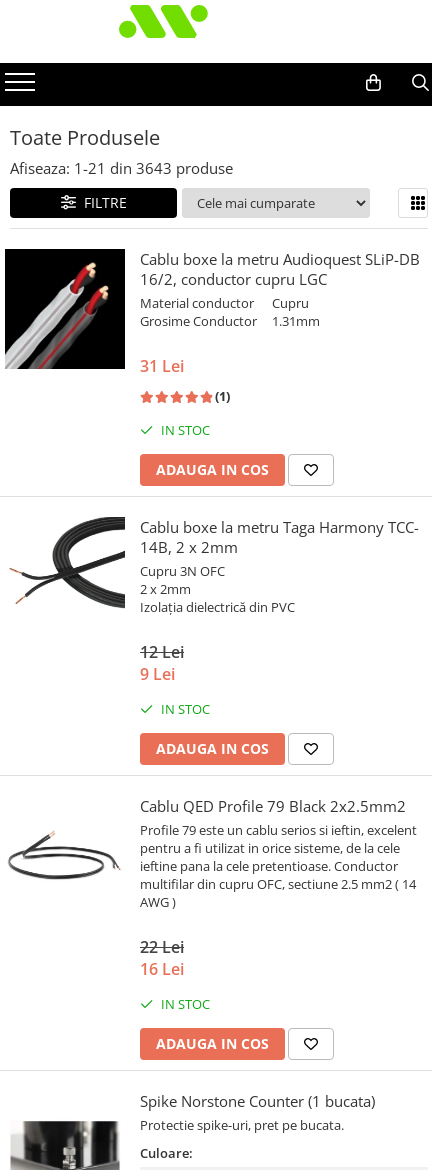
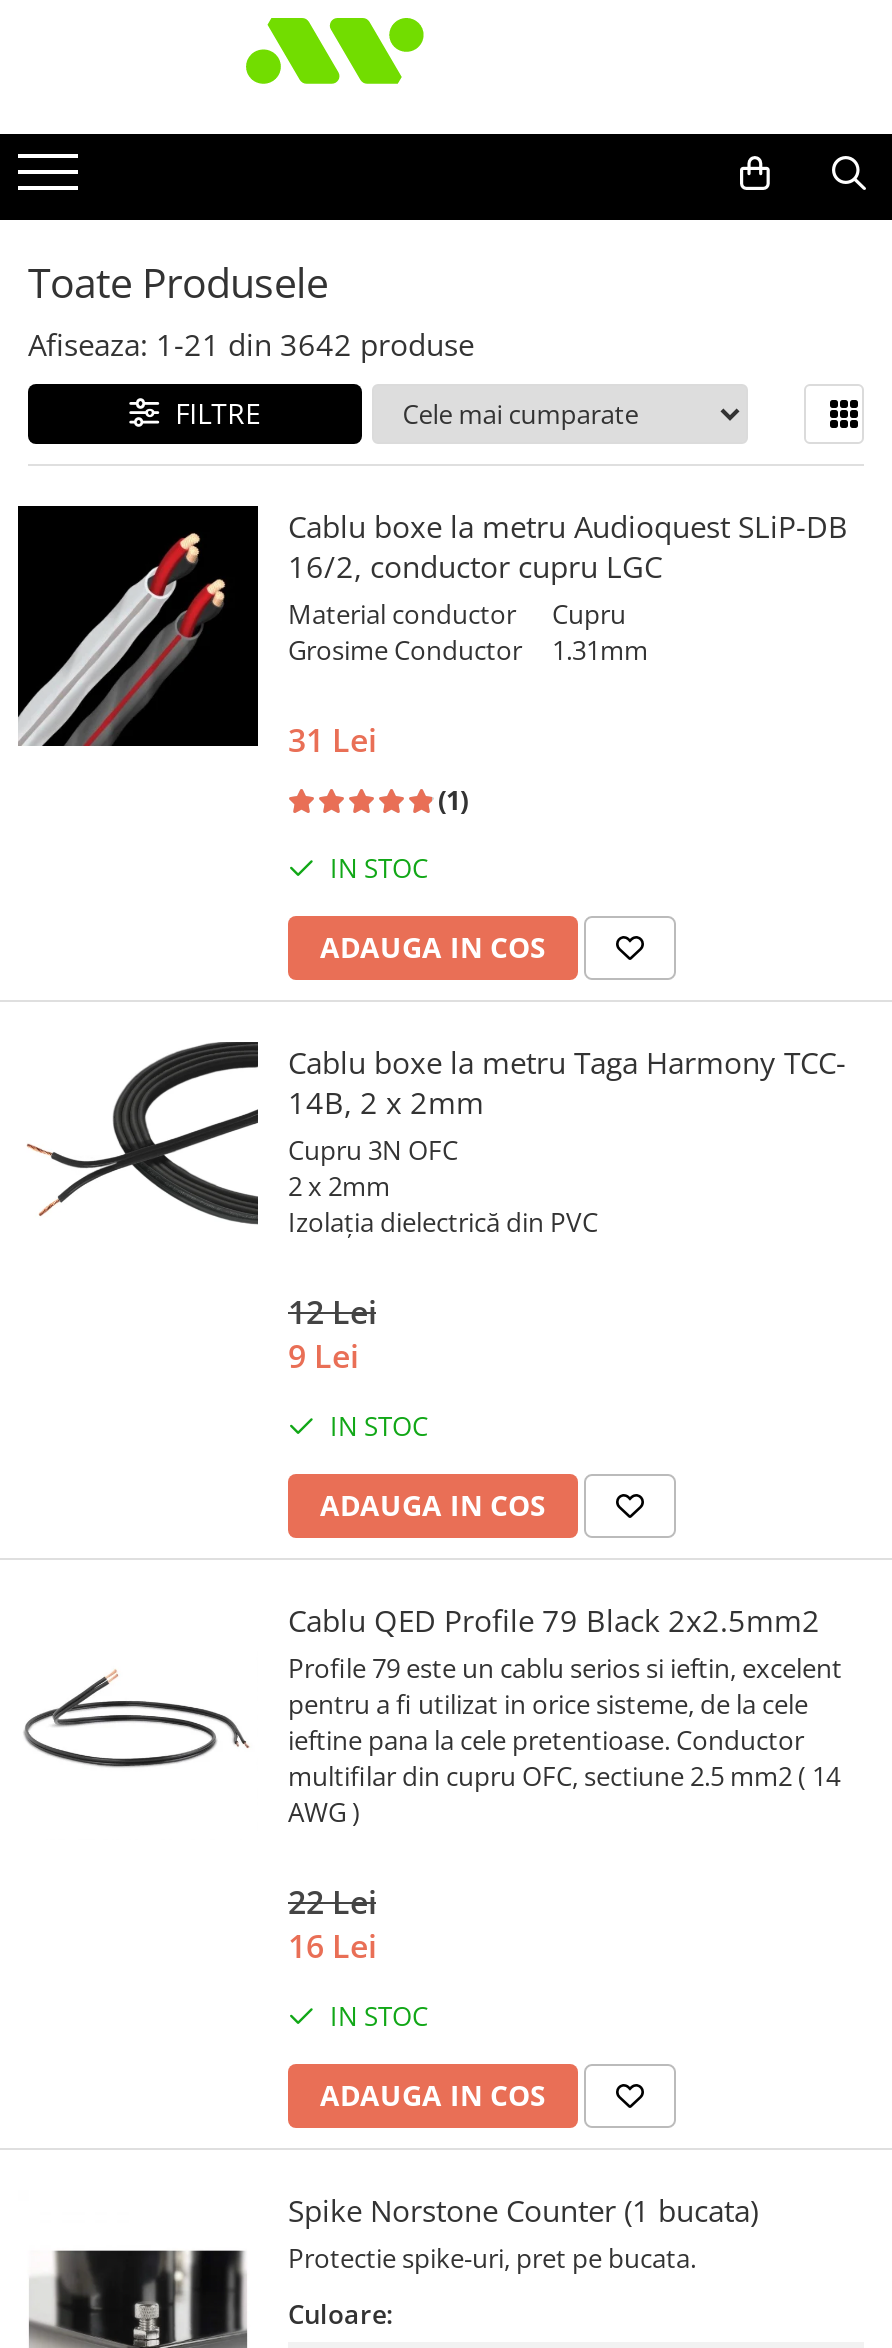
- Afiseaza: 1- 21 din 3643 produse
+ Afiseaza: 1- 21 din 3642 produse
